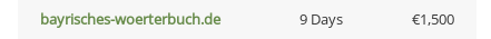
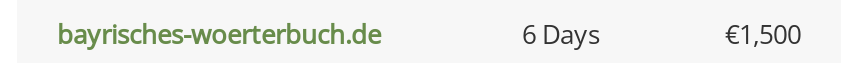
- 9 Days
+ 6 Days
